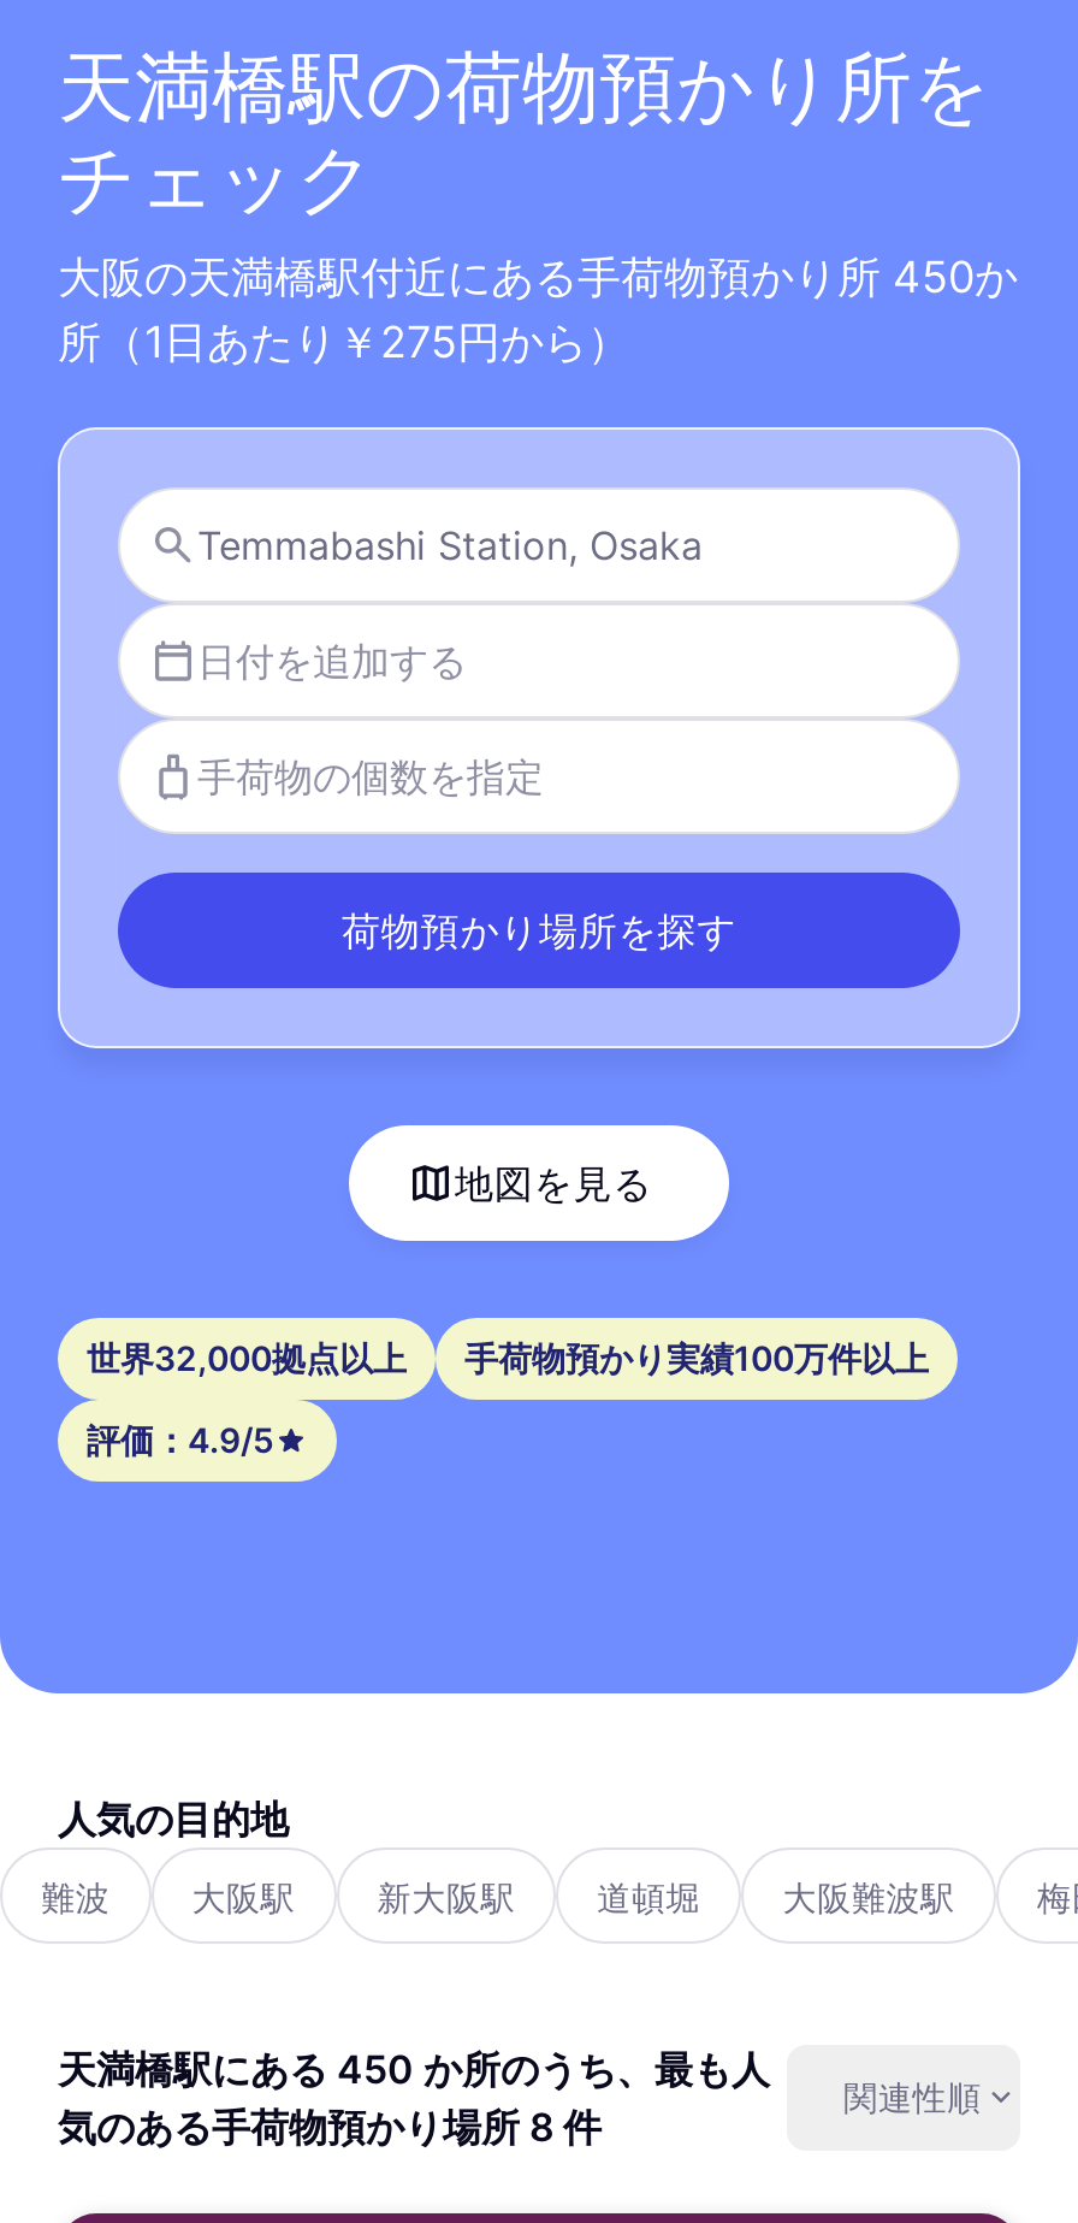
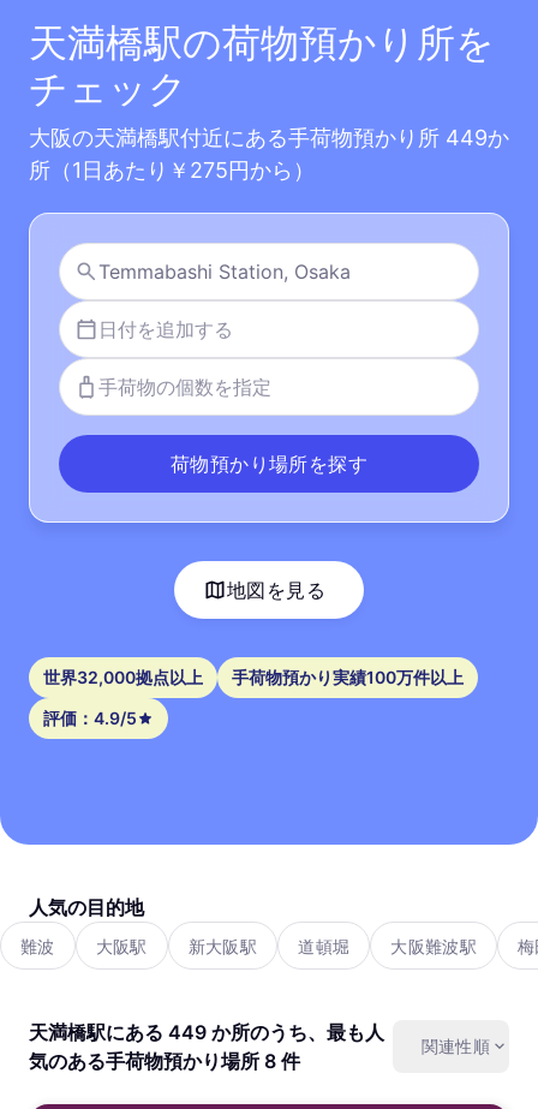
- 大阪の天満橋駅付近にある手荷物預かり所 450か
+ 大阪の天満橋駅付近にある手荷物預かり所 449か

- 天満橋駅にある 450 か所のうち、最も人
+ 天満橋駅にある 449 か所のうち、最も人
